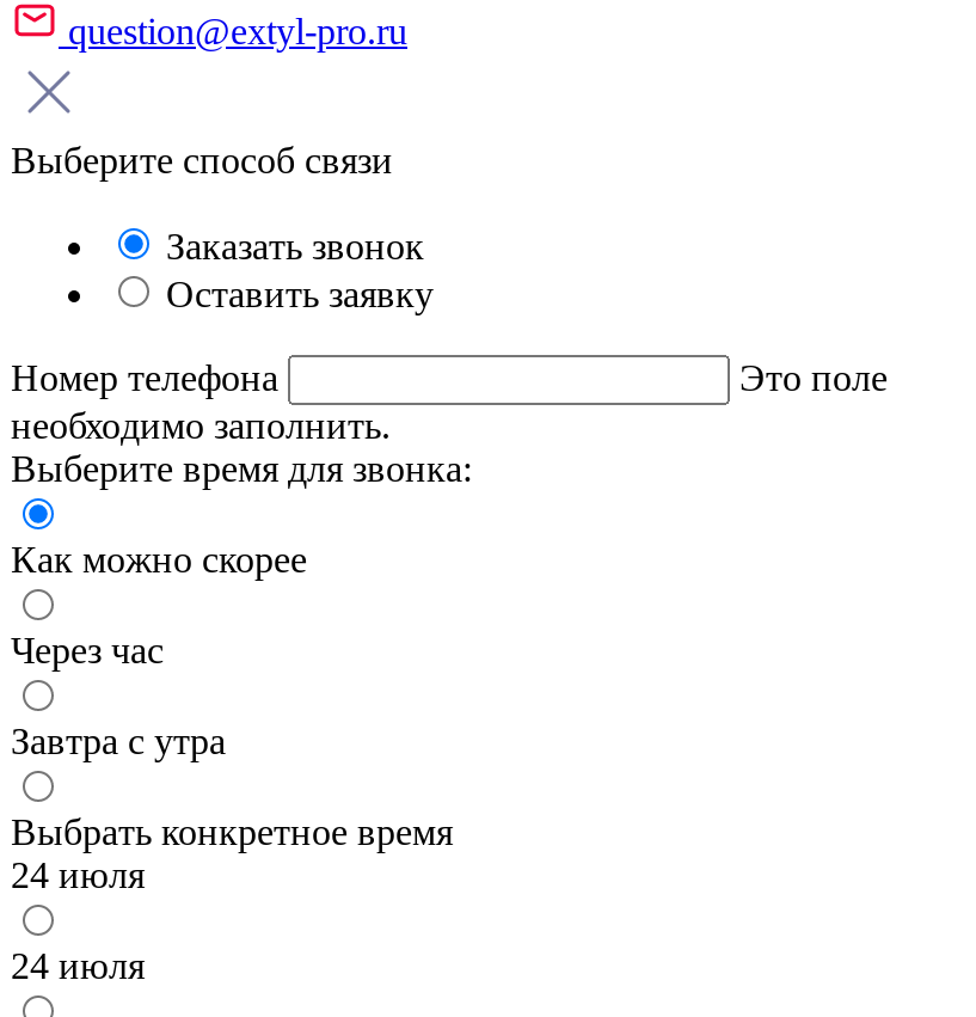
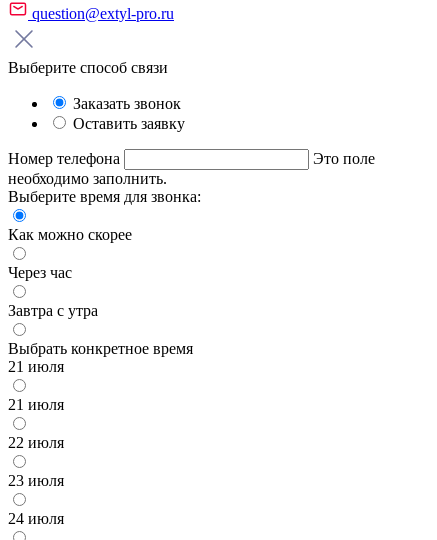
- 24 июля
+ 21 июля
+ 21 июля
+ 22 июля
+ 23 июля
